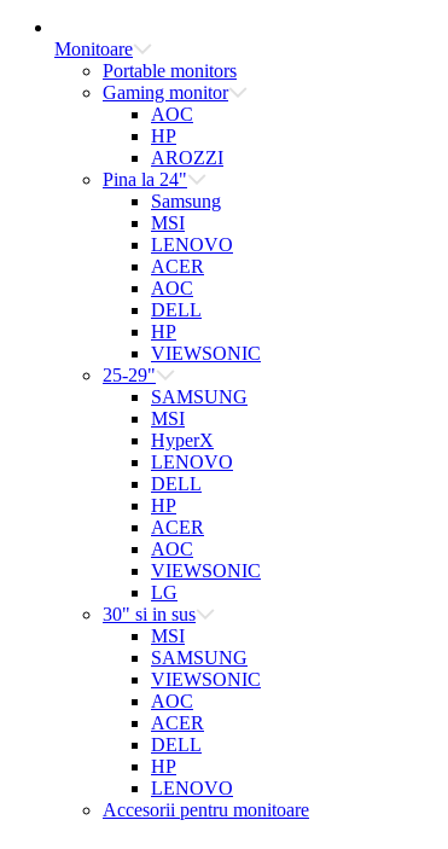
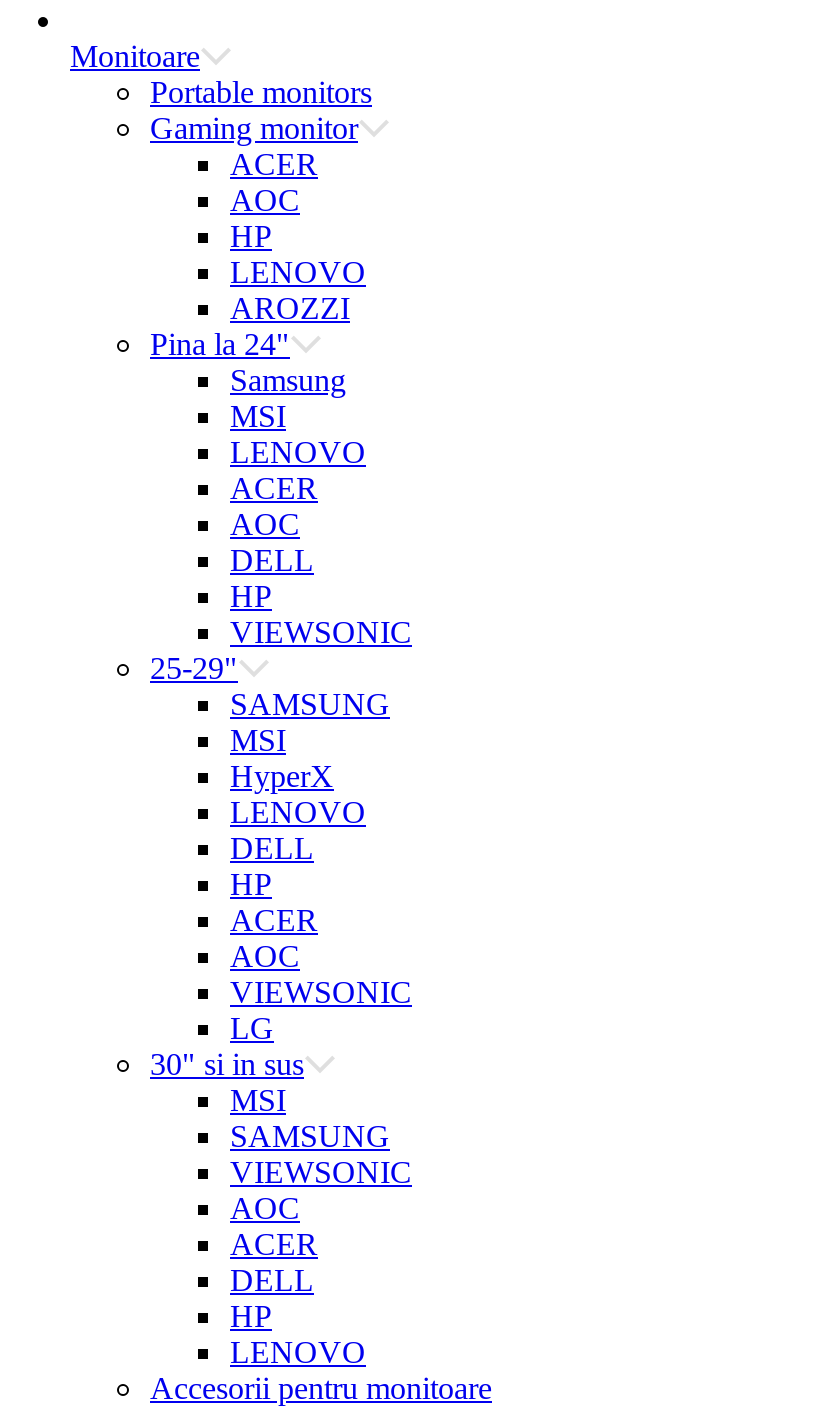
+ ACER

+ LENOVO
